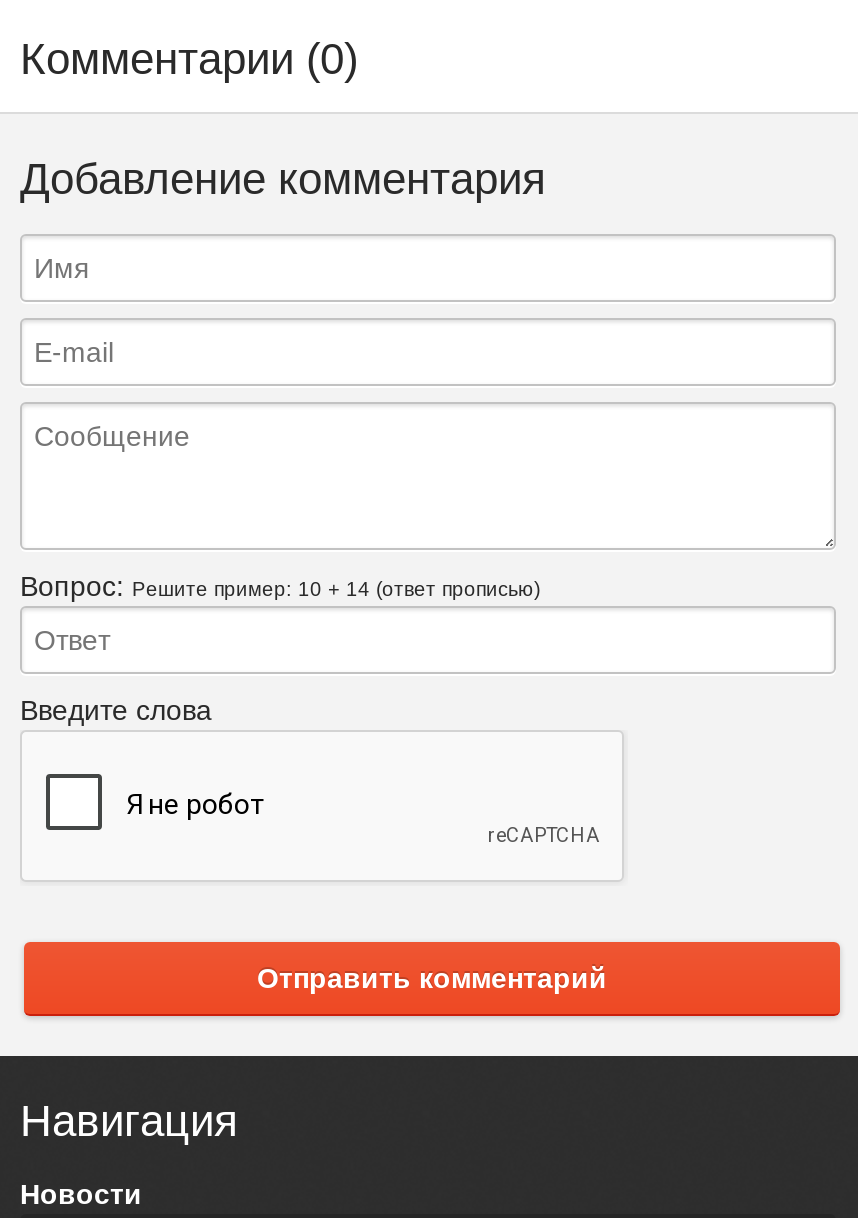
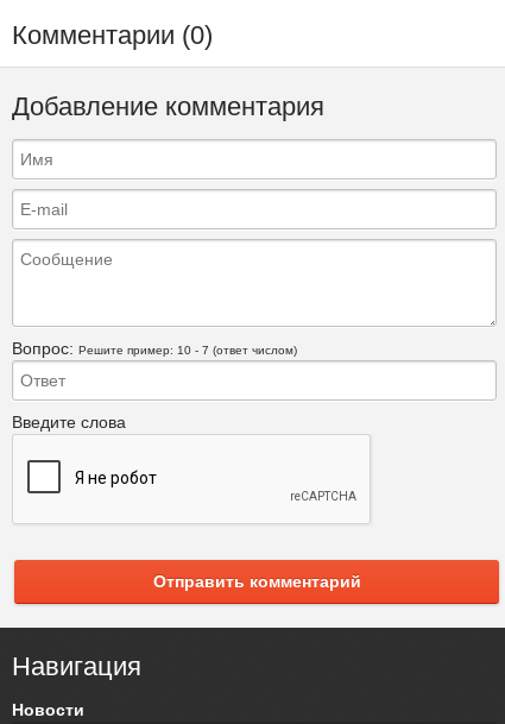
- Вопрос: Решите пример: 10 + 14 (ответ прописью)
+ Вопрос: Решите пример: 10 - 7 (ответ числом)
